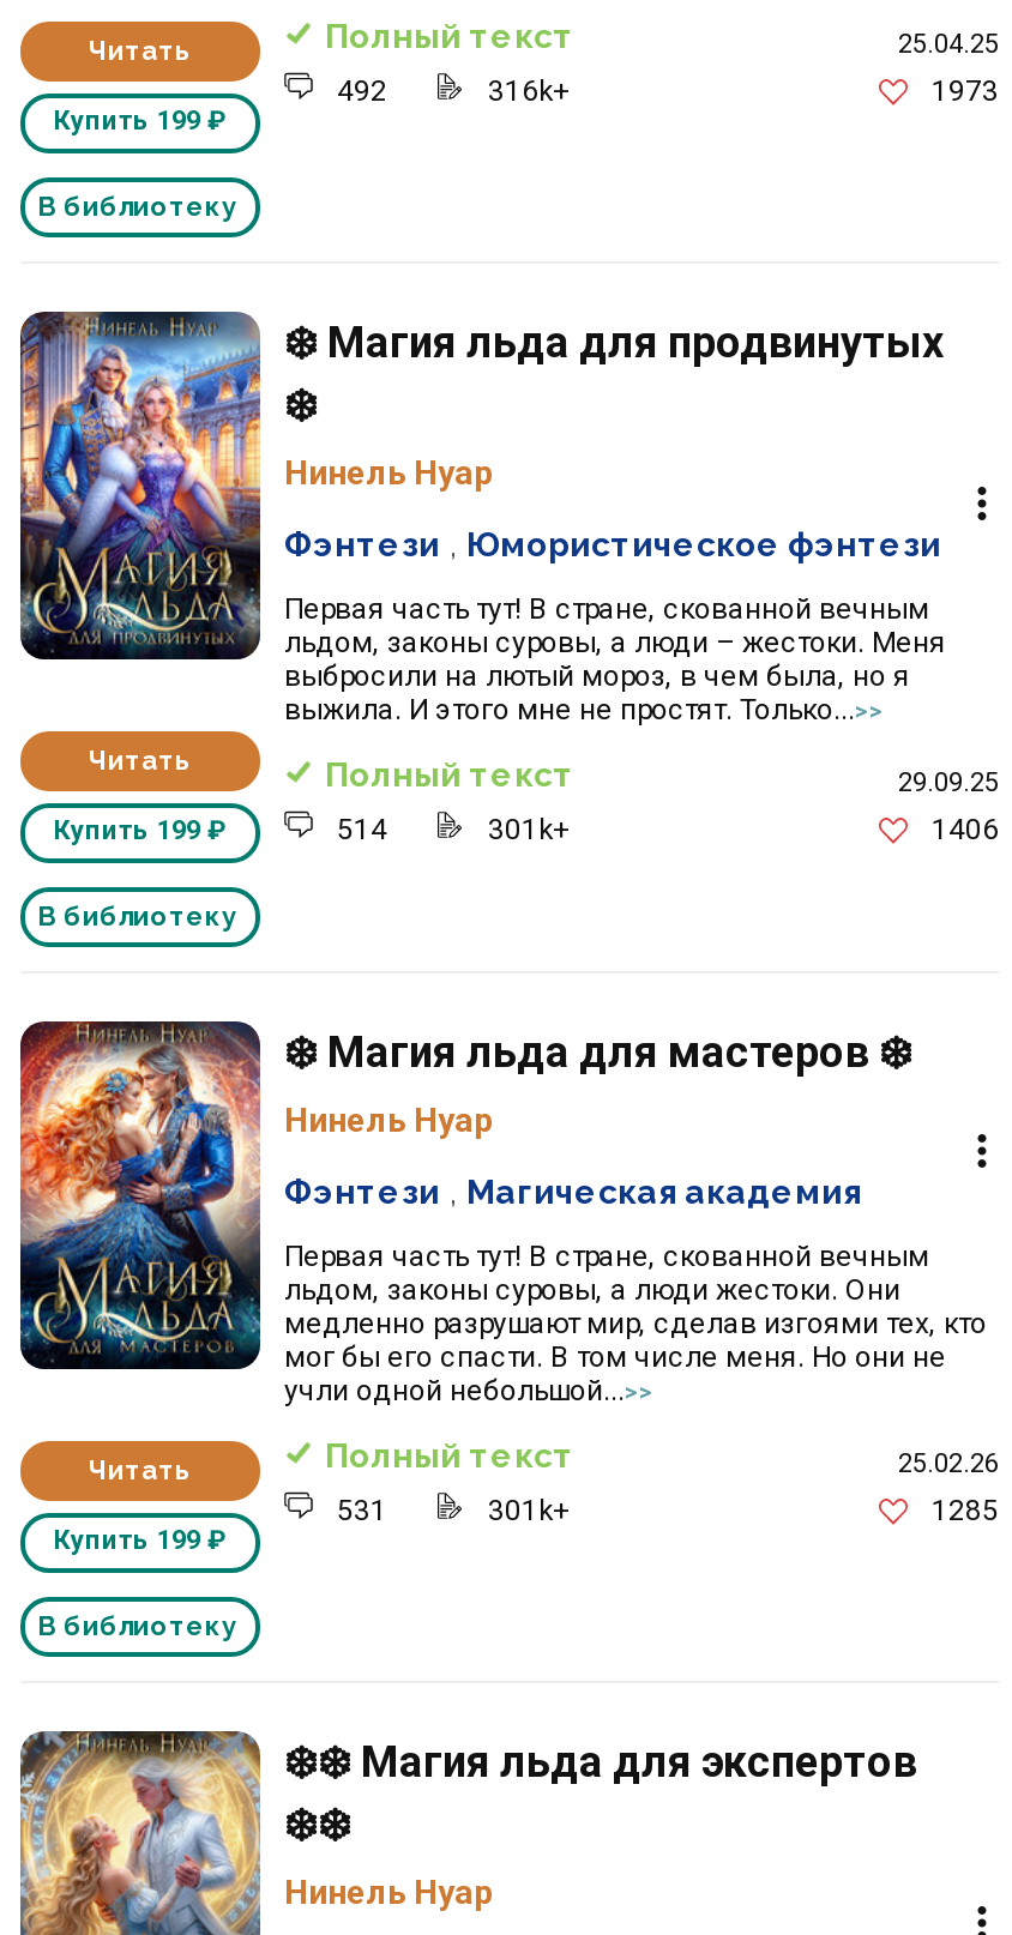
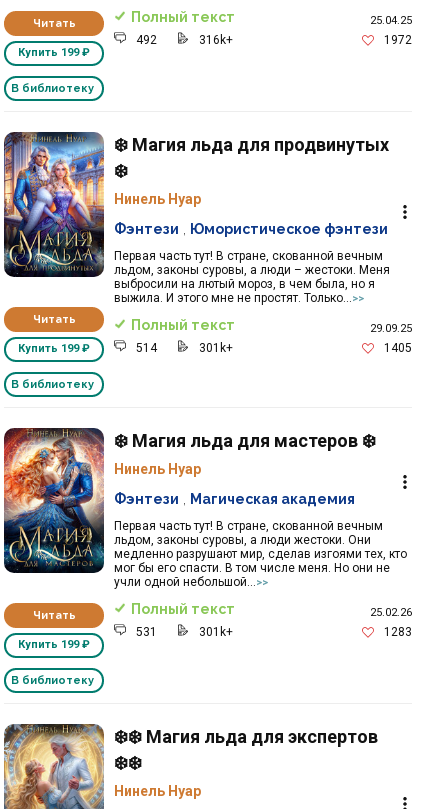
- 1973
+ 1972

- 1406
+ 1405

- 1285
+ 1283
